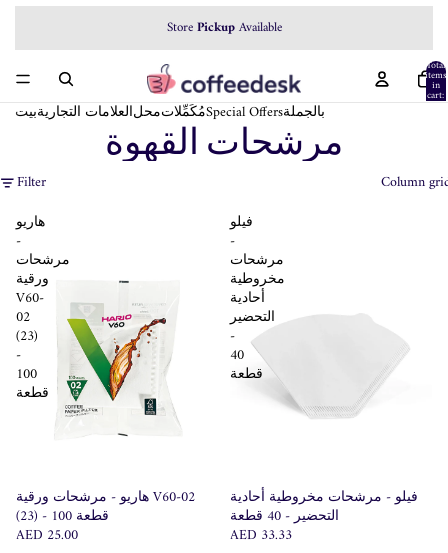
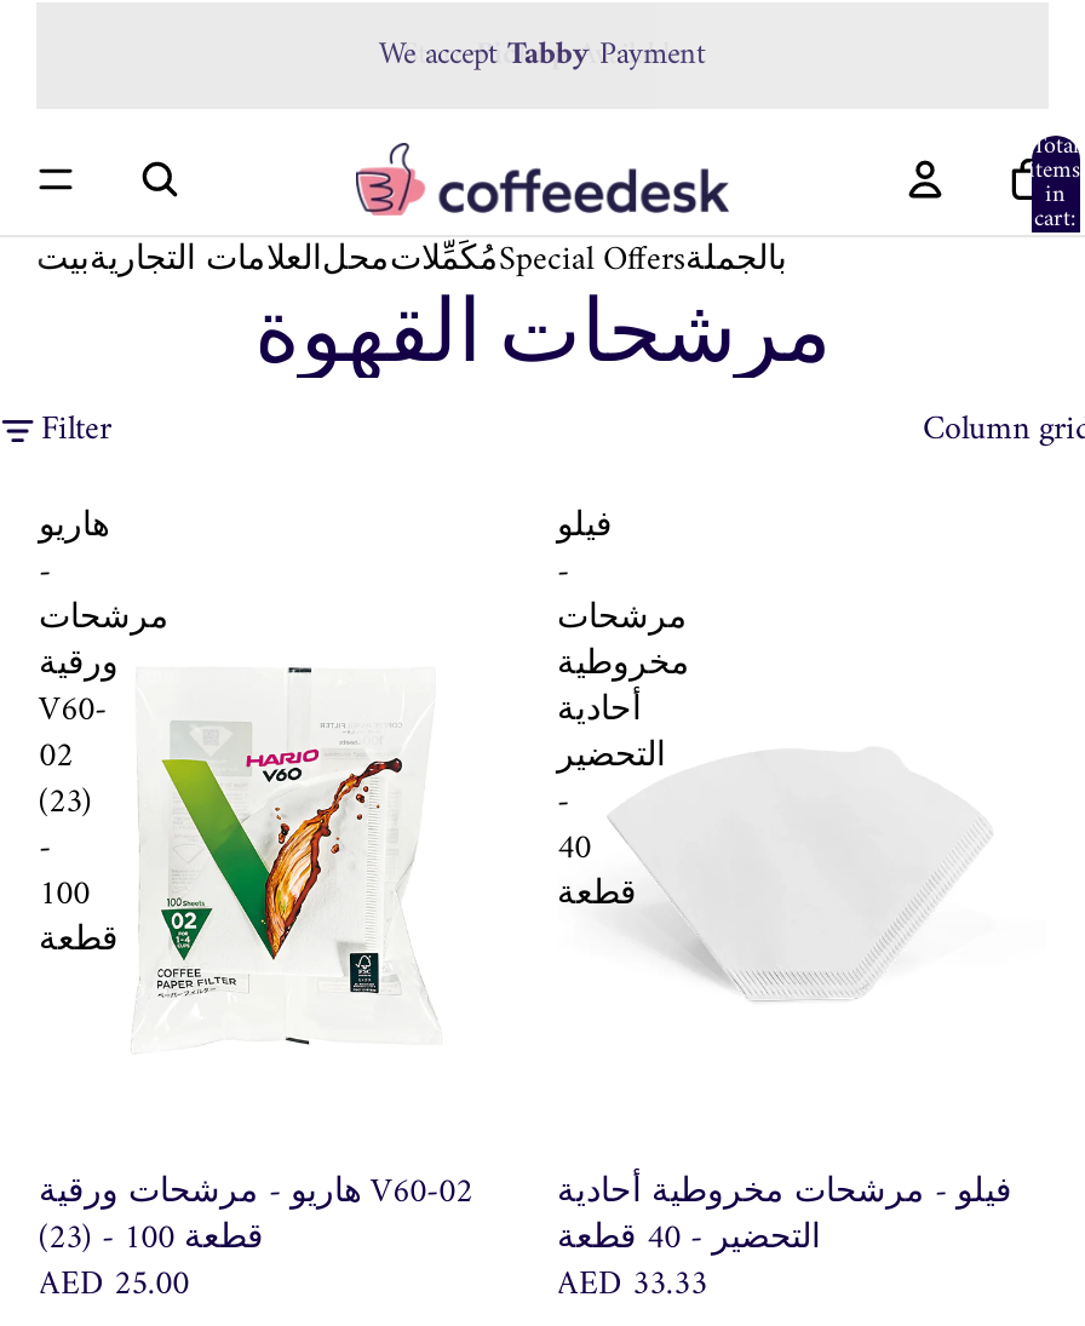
- Store Pickup Available
+ We accept Tabby Payment
